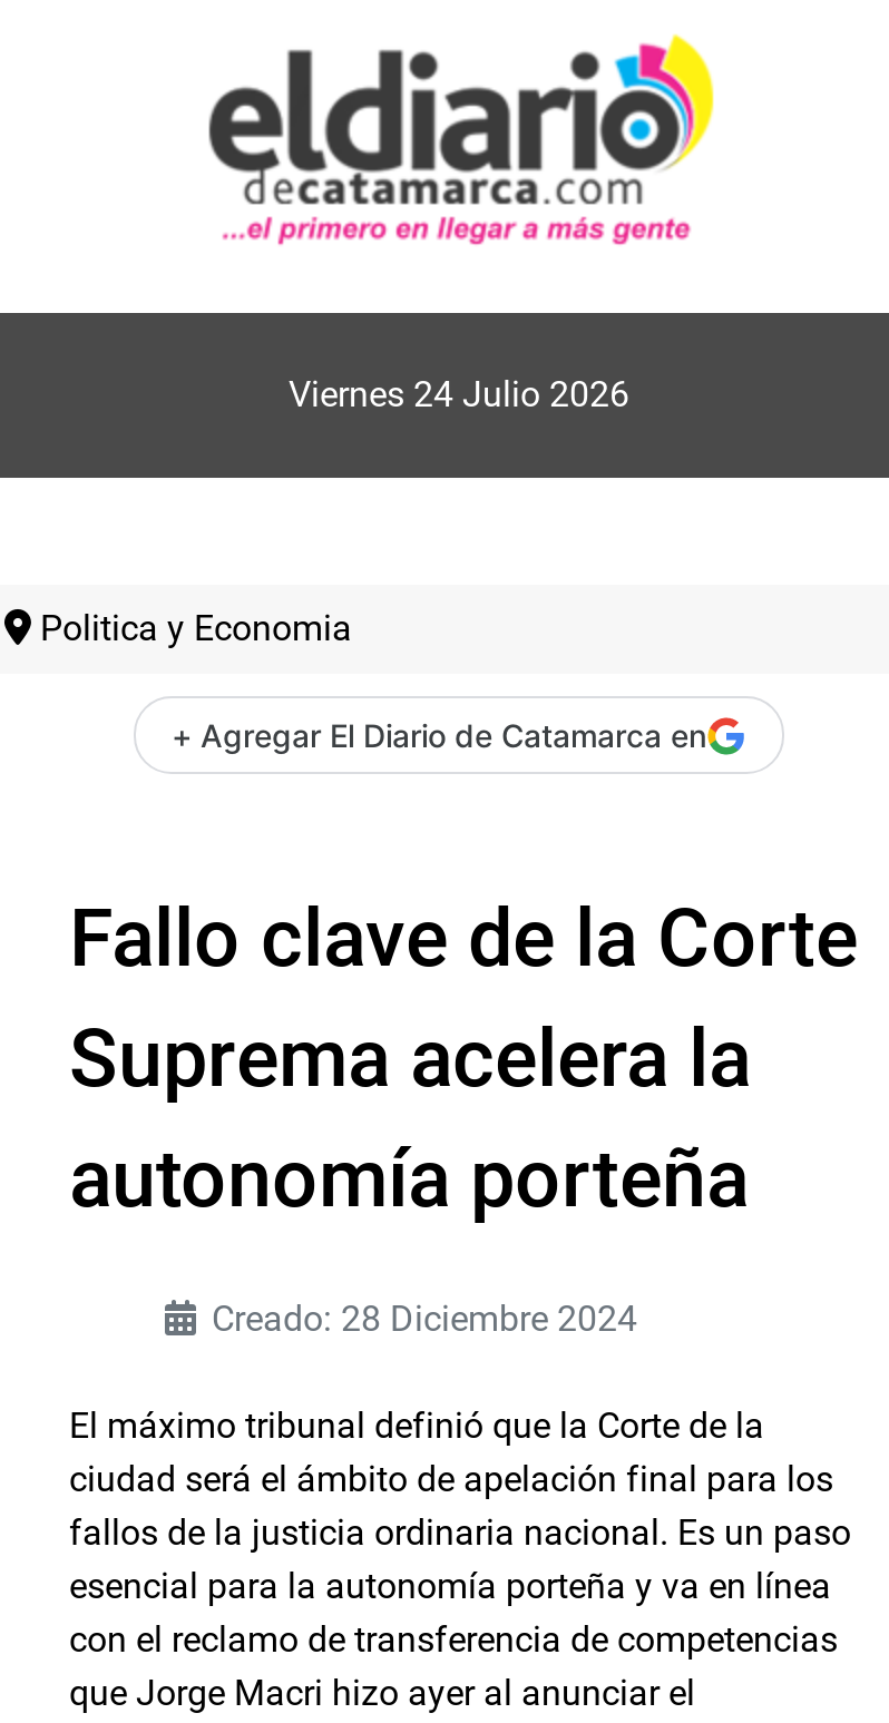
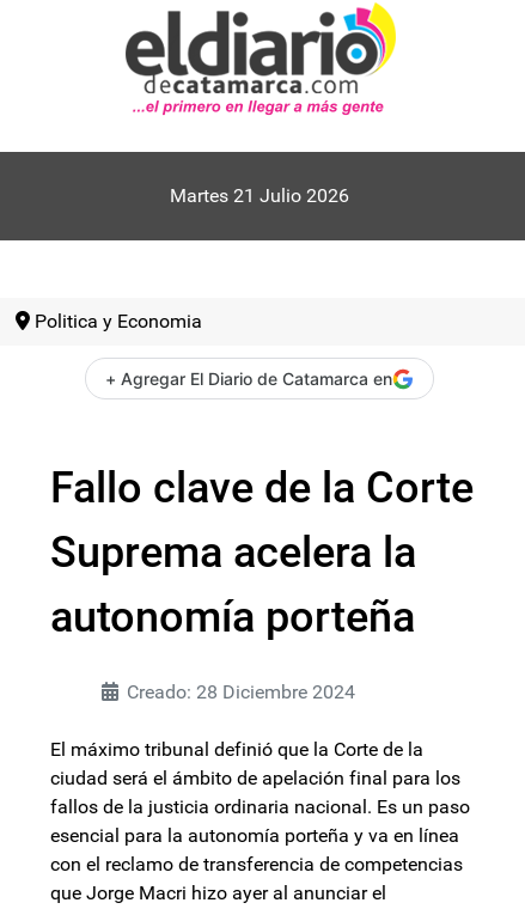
- Viernes 24 Julio 2026
+ Martes 21 Julio 2026
